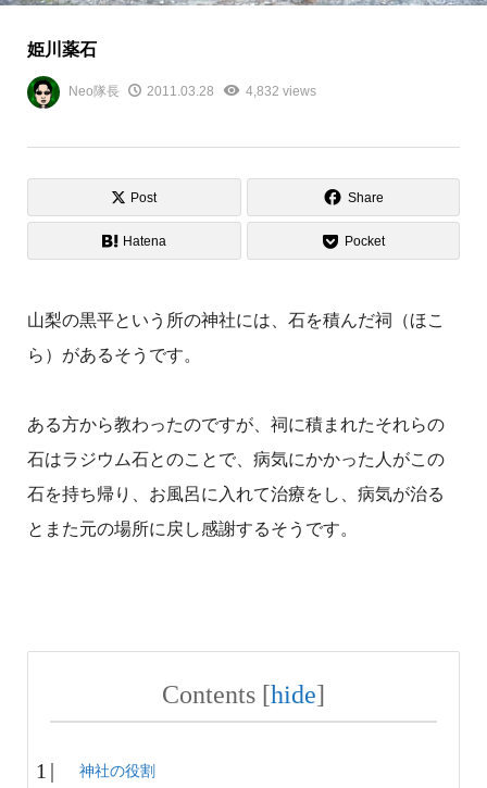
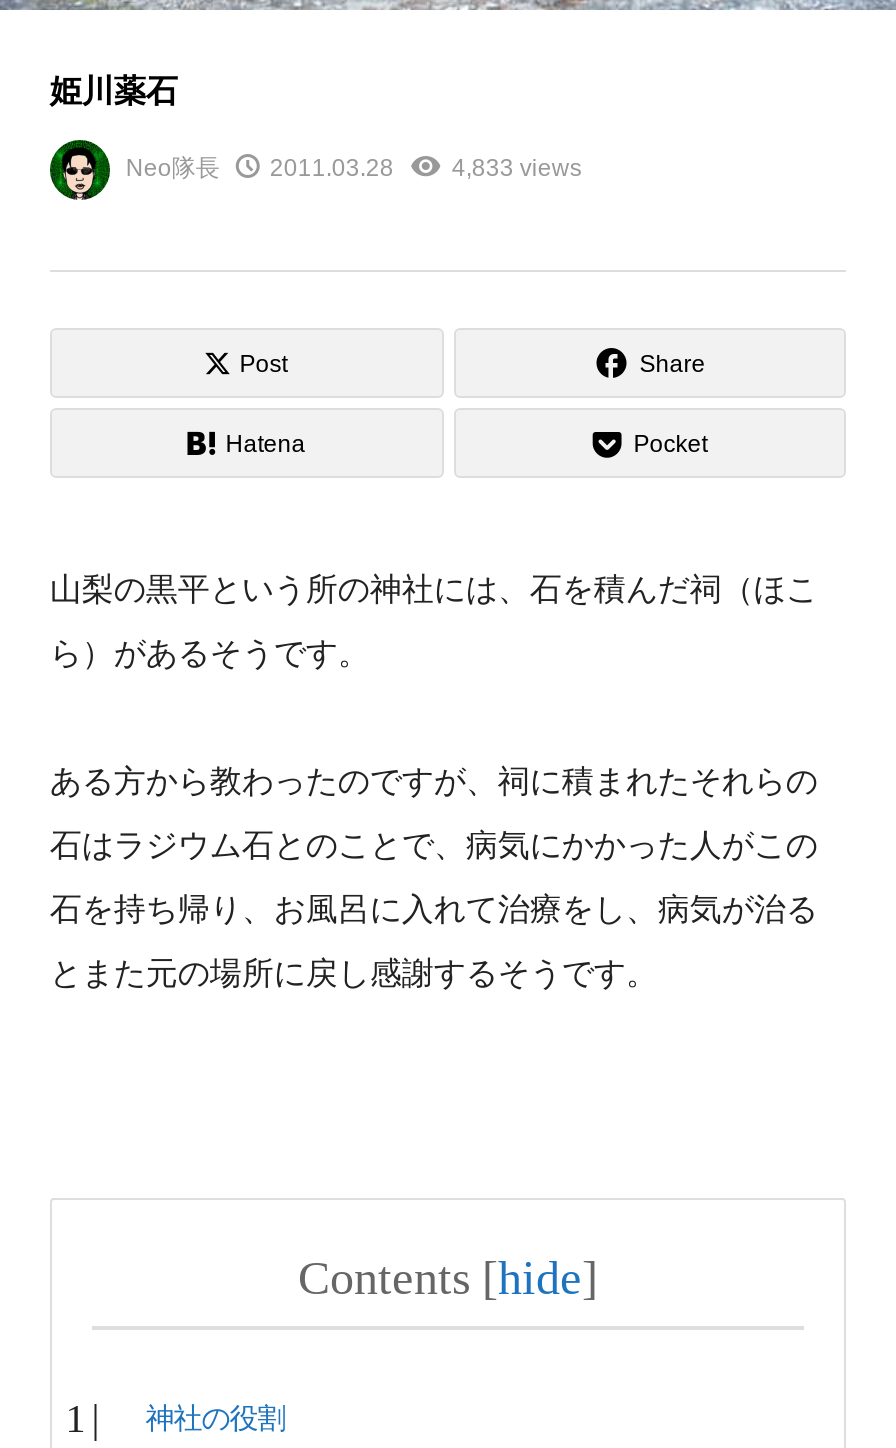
- 4,832 views
+ 4,833 views
